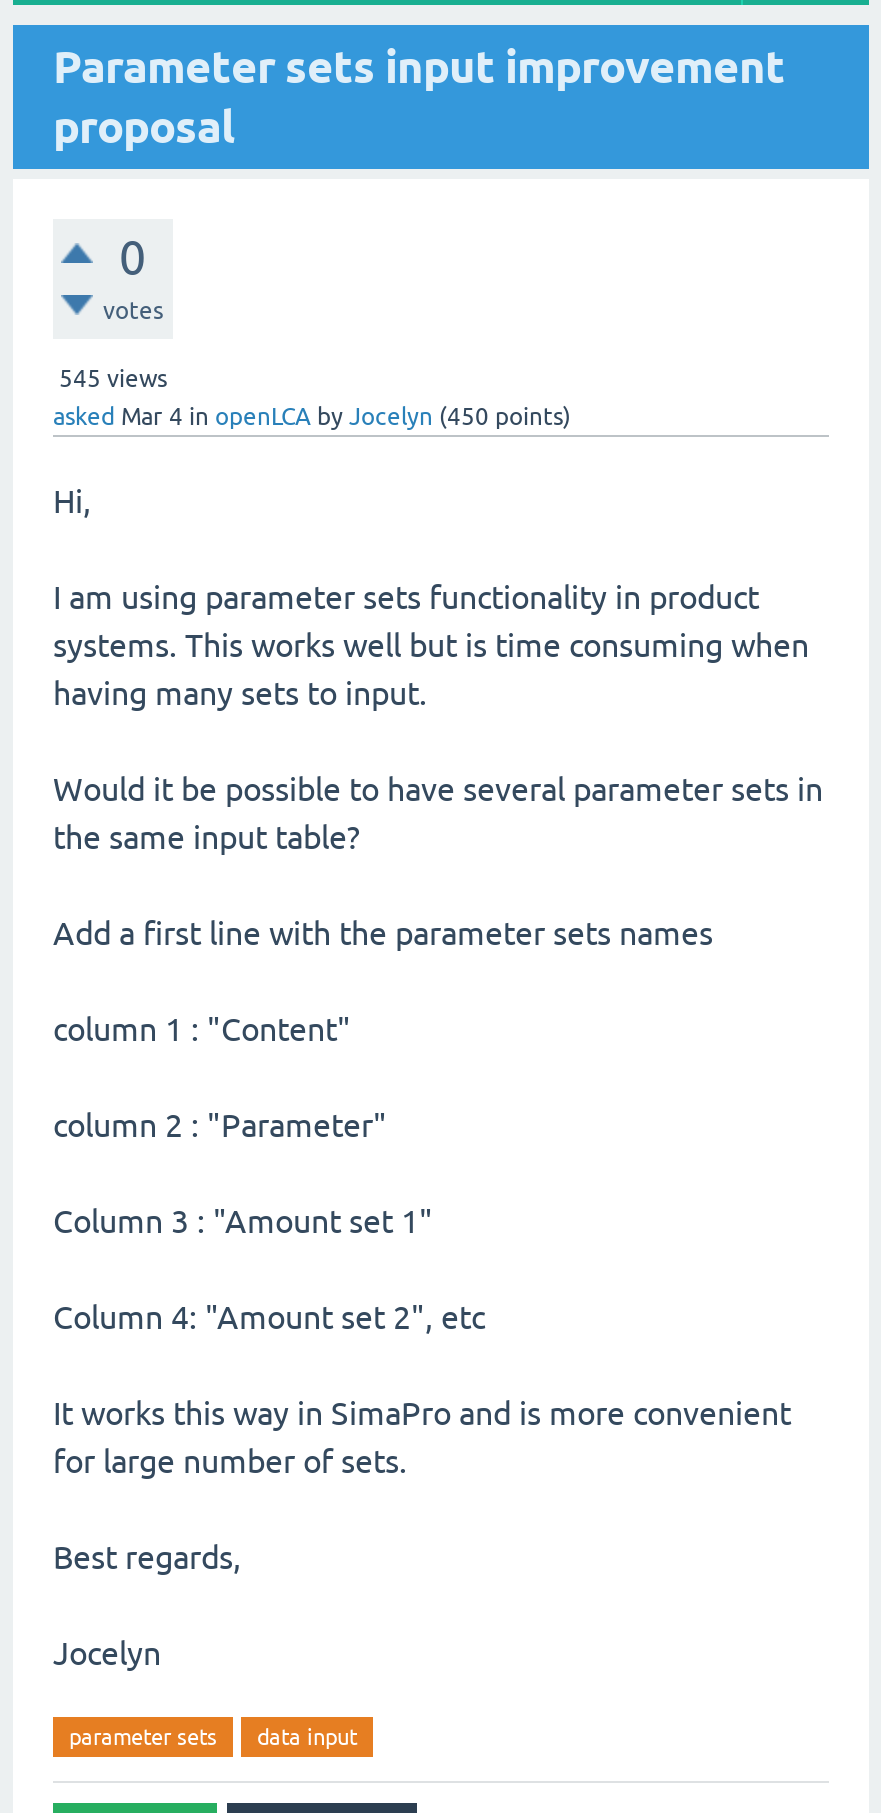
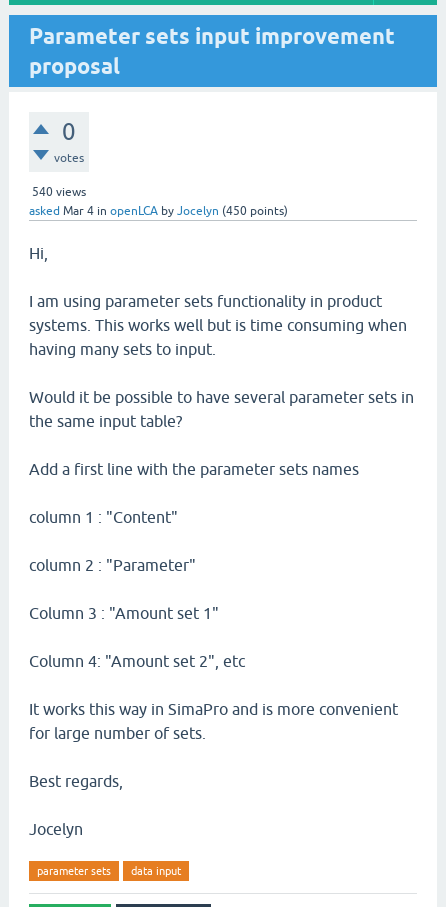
- 545 views
+ 540 views
